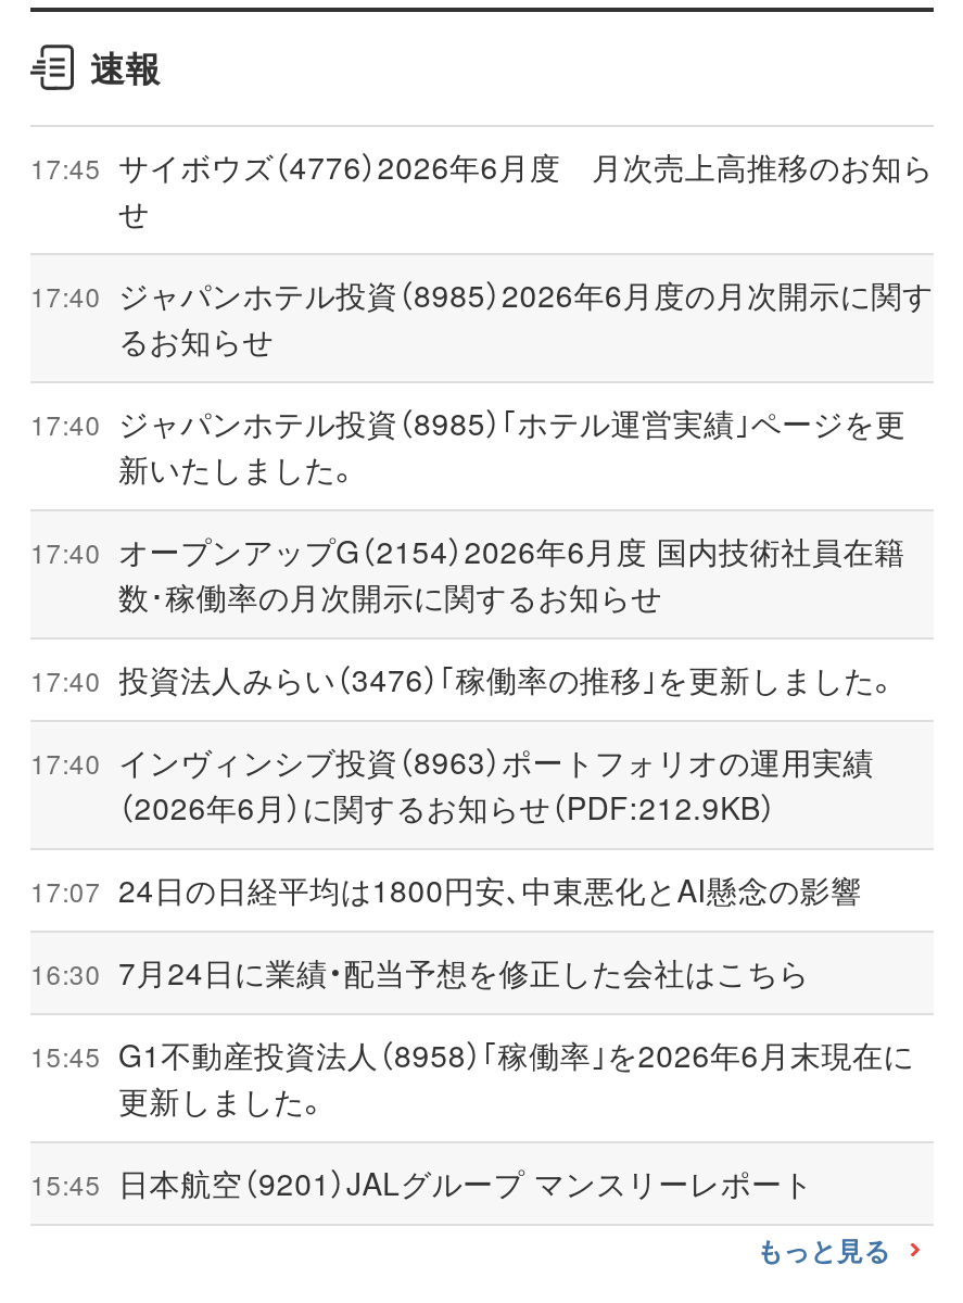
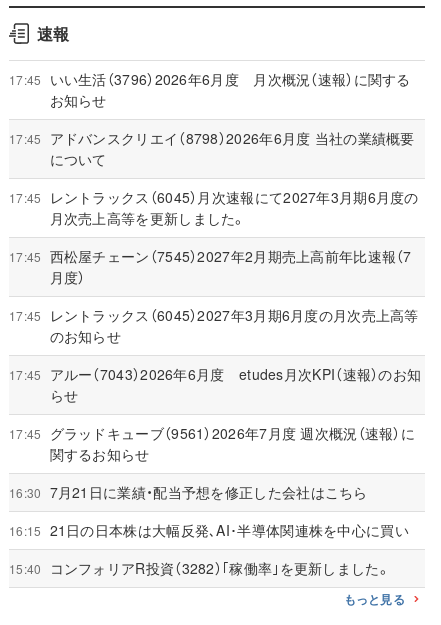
- 17:45 サイボウズ（4776）2026年6月度 月次売上高推移のお知ら
- せ
+ 17:45 いい生活（3796）2026年6月度 月次概況（速報）に関する
+ お知らせ

- 17:40 ジャパンホテル投資（8985）2026年6月度の月次開示に関す
- るお知らせ
+ 17:45 アドバンスクリエイ（8798）2026年6月度 当社の業績概要
+ について

- 17:40 ジャパンホテル投資（8985）｢ホテル運営実績｣ページを更
- 新いたしました。
+ 17:45 レントラックス（6045）月次速報にて2027年3月期6月度の
+ 月次売上高等を更新しました。

- 17:40 オープンアップG（2154）2026年6月度 国内技術社員在籍
- 数･稼働率の月次開示に関するお知らせ
+ 17:45 西松屋チェーン（7545）2027年2月期売上高前年比速報（7
+ 月度）

- 17:40 投資法人みらい（3476）｢稼働率の推移｣を更新しました。
+ 17:45 レントラックス（6045）2027年3月期6月度の月次売上高等
+ のお知らせ

- 17:40 インヴィンシブ投資（8963）ポートフォリオの運用実績
- （2026年6月）に関するお知らせ（PDF:212.9KB）
+ 17:45 アルー（7043）2026年6月度 etudes月次KPI（速報）のお知
+ らせ

- 17:07 24日の日経平均は1800円安､中東悪化とAI懸念の影響
+ 17:45 グラッドキューブ（9561）2026年7月度 週次概況（速報）に
+ 関するお知らせ

- 16:30 7月24日に業績・配当予想を修正した会社はこちら
+ 16:30 7月21日に業績・配当予想を修正した会社はこちら

- 15:45 G1不動産投資法人（8958）｢稼働率｣を2026年6月末現在に
- 更新しました。
+ 16:15 21日の日本株は大幅反発､AI･半導体関連株を中心に買い

- 15:45 日本航空（9201）JALグループ マンスリーレポート
+ 15:40 コンフォリアR投資（3282）｢稼働率｣を更新しました。
